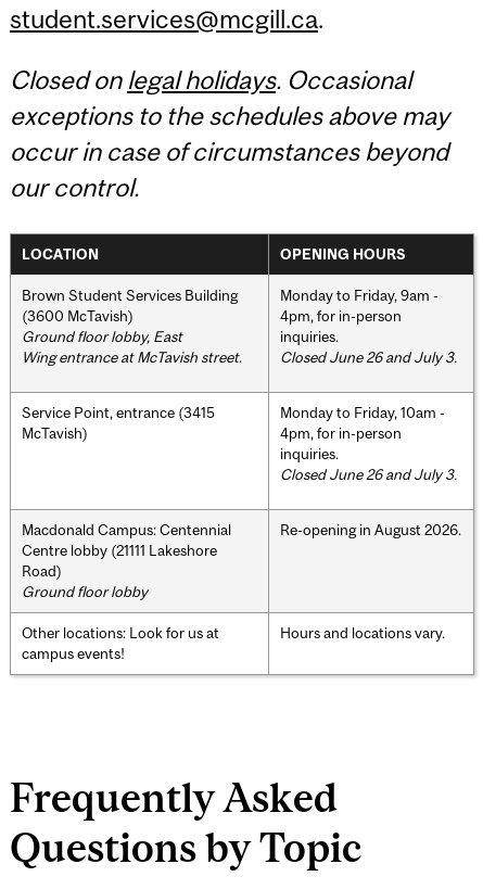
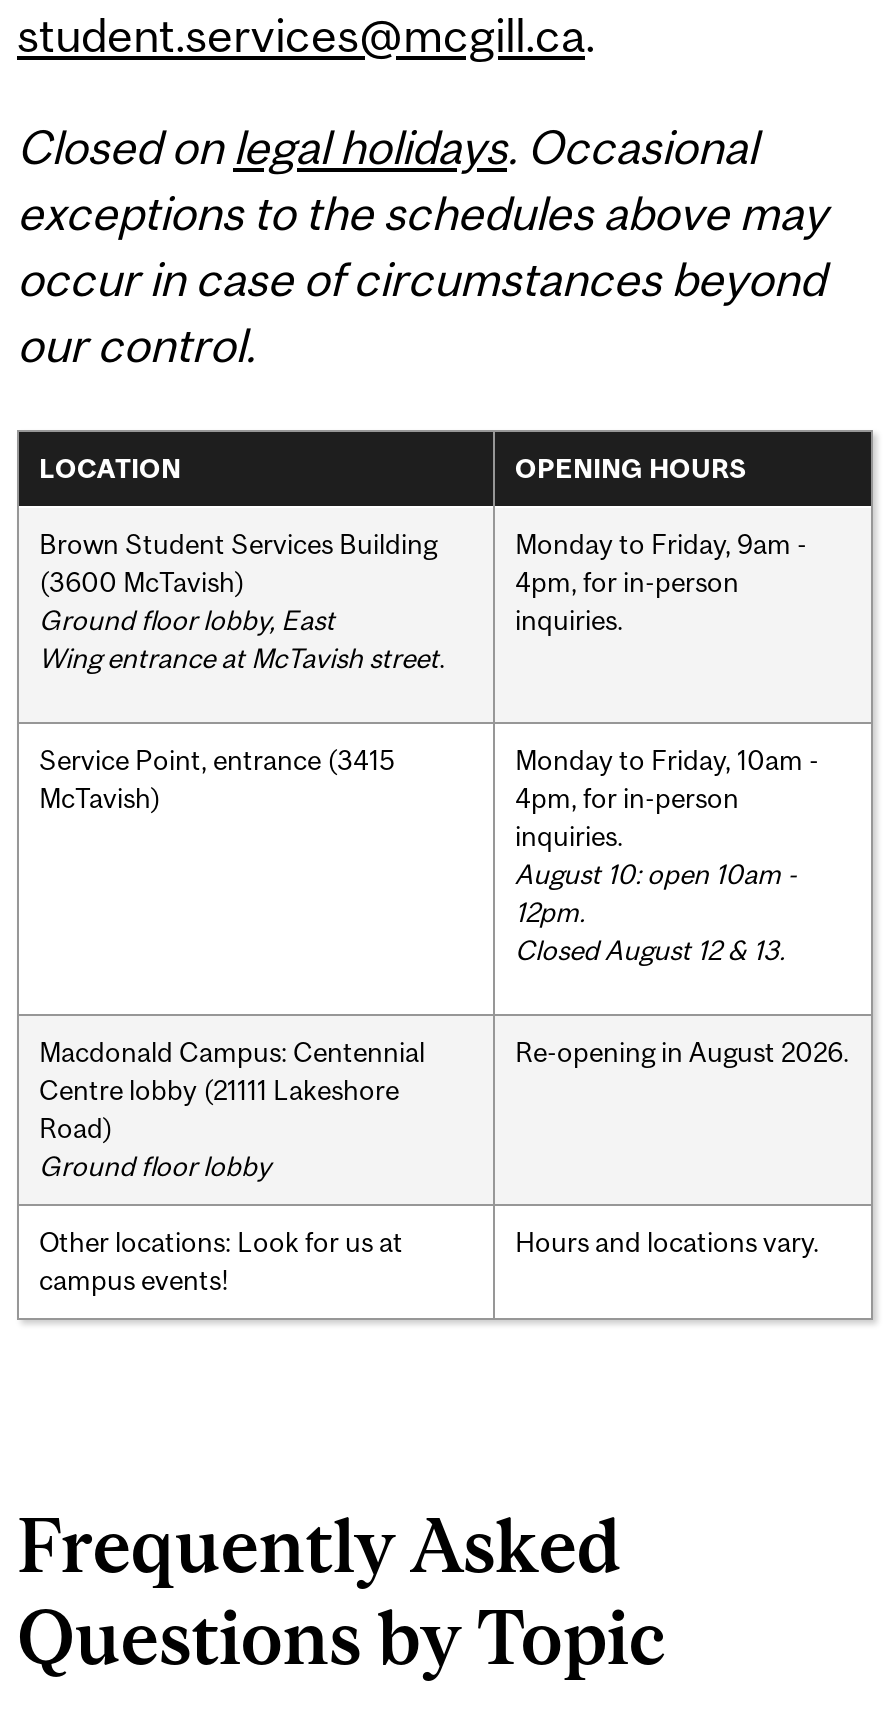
- Closed June 26 and July 3.

- Closed June 26 and July 3.
+ August 10: open 10am -
+ 12pm.
+ Closed August 12 & 13.
